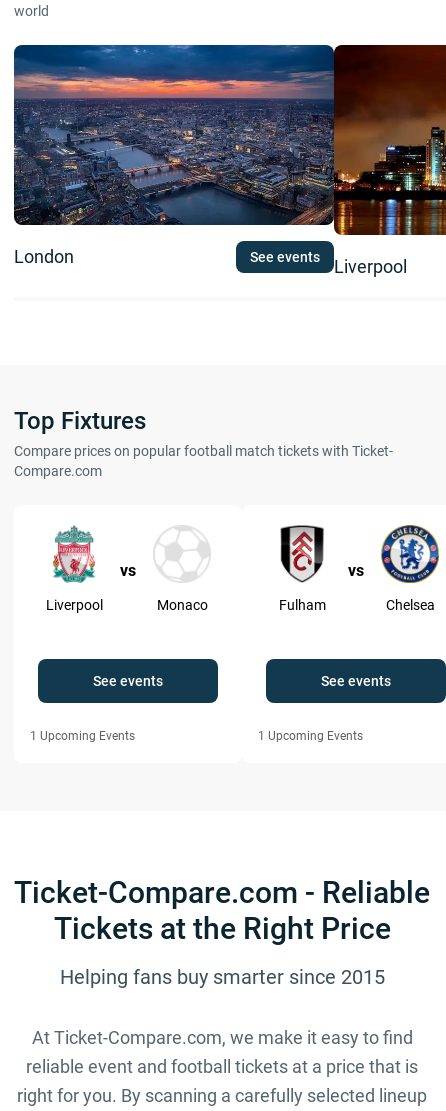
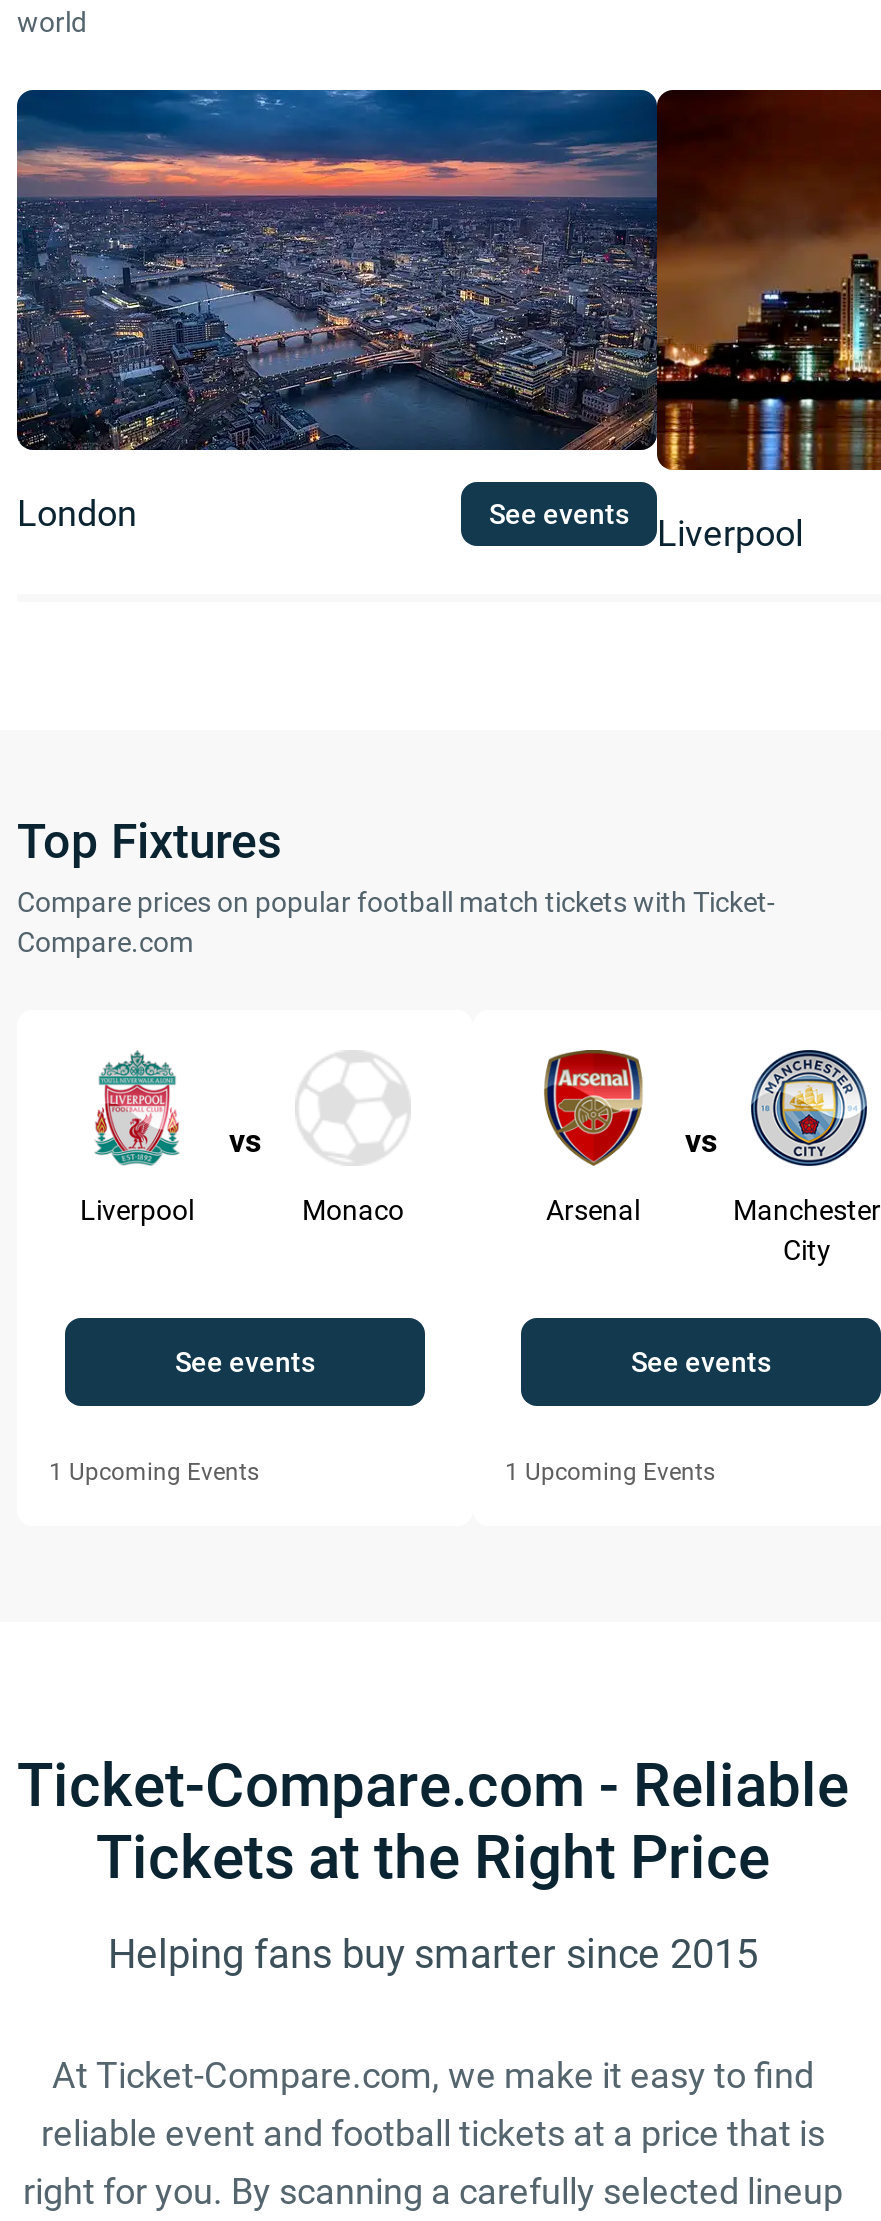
- [image]
+ [image]

- [image]
- Fulham
- Chelsea
+ [image]
+ Arsenal
+ Manchester
+ City
